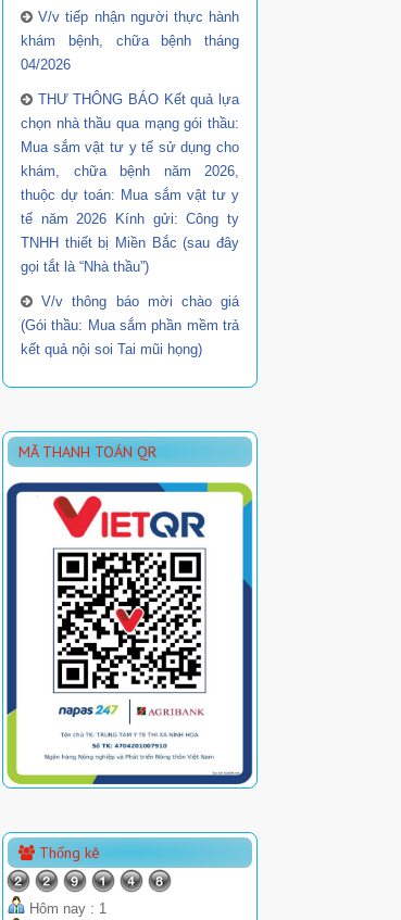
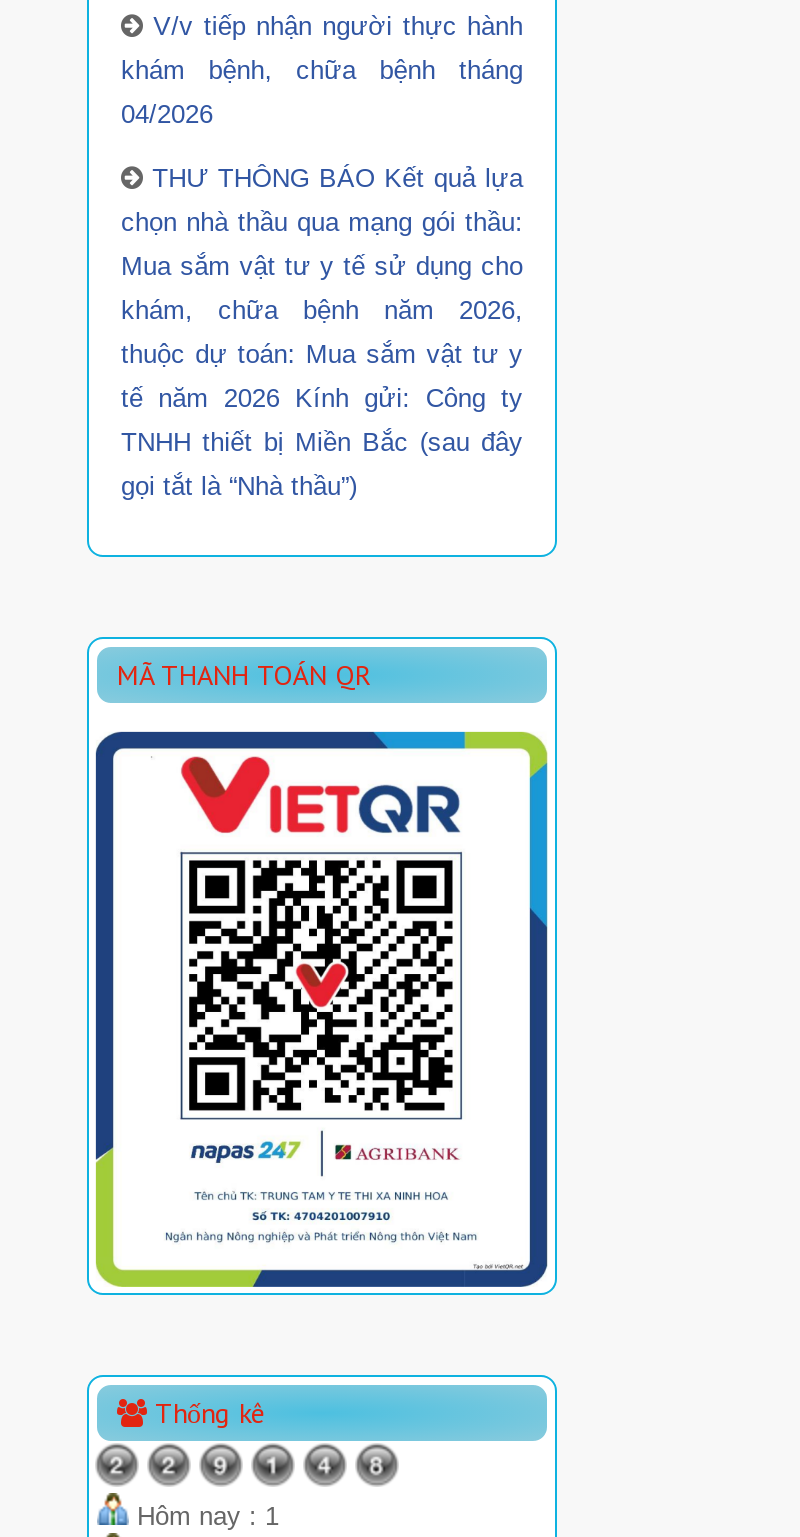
- V/v thông báo mời chào giá
- (Gói thầu: Mua sắm phần mềm trả
- kết quả nội soi Tai mũi họng)
